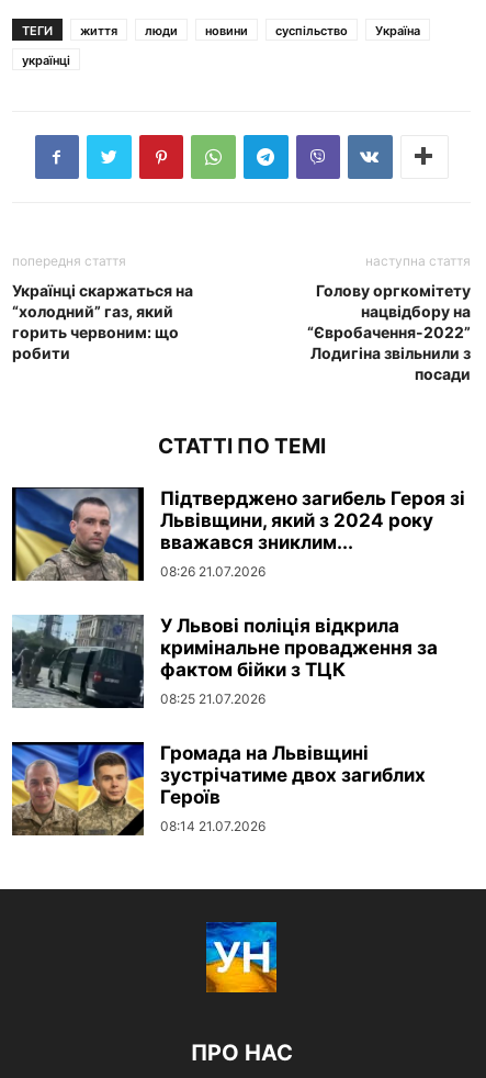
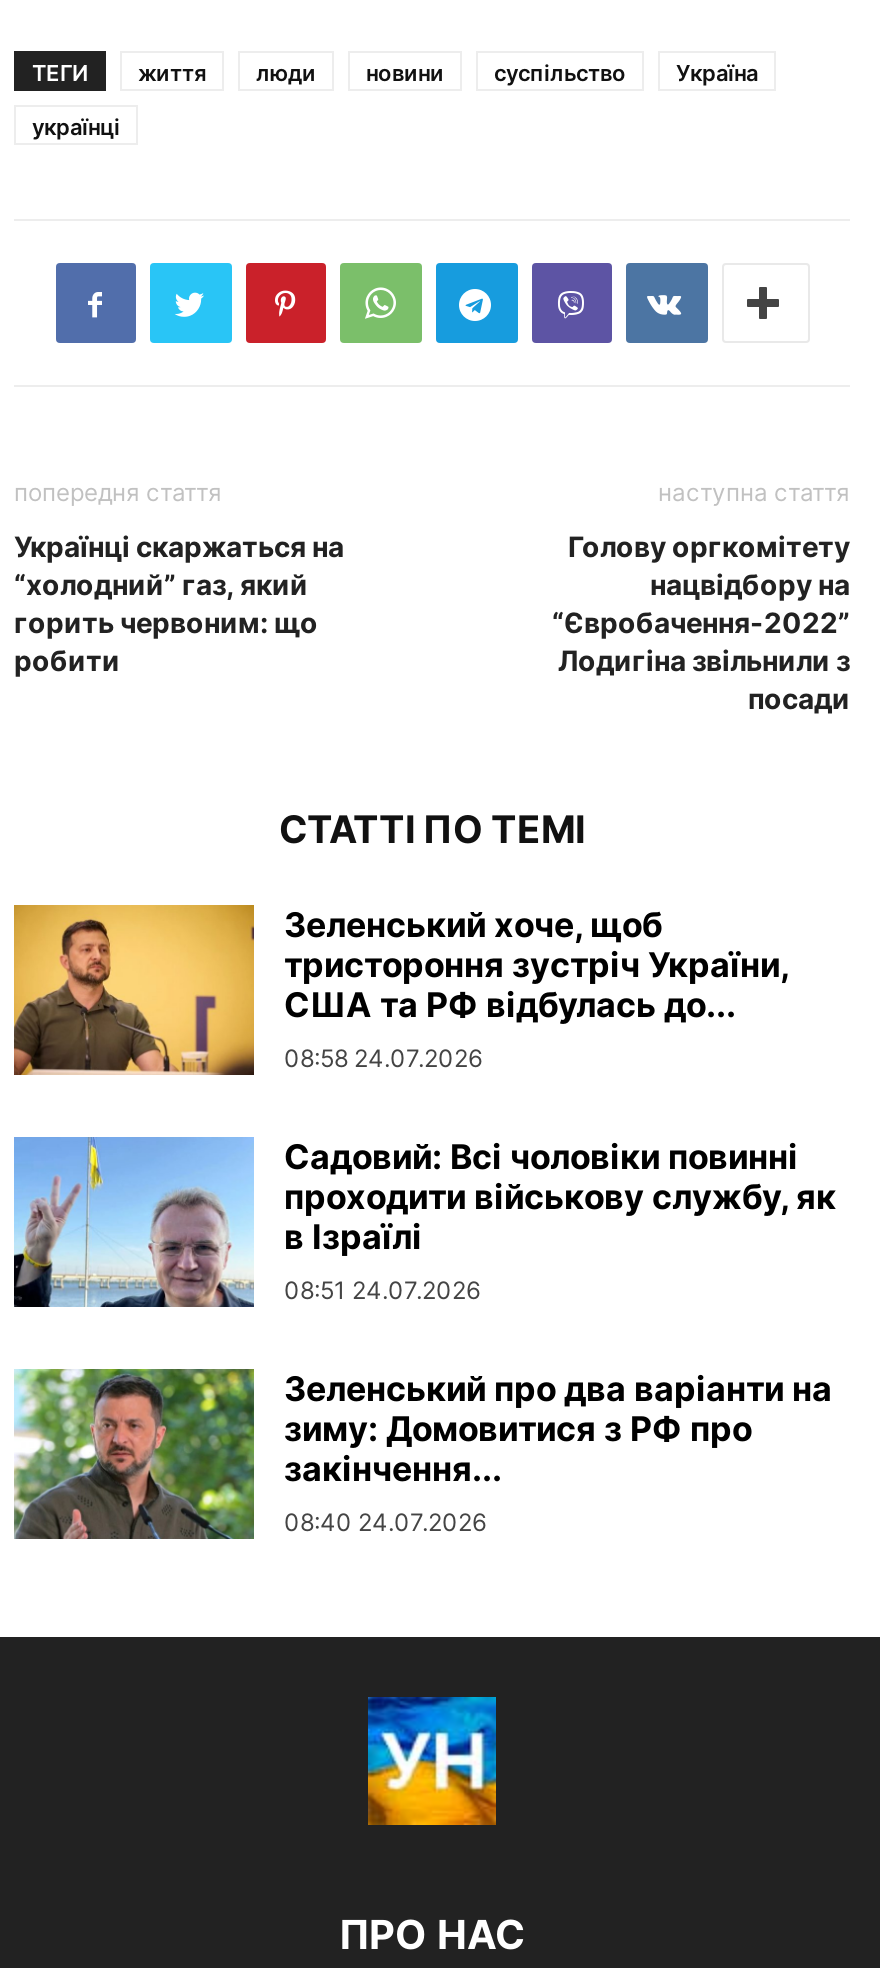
- [image]
- Підтверджено загибель Героя зі
- Львівщини, який з 2024 року
- вважався зниклим...
- 08:26 21.07.2026
+ [image]
+ Зеленський хоче, щоб
+ тристороння зустріч України,
+ США та РФ відбулась до...
+ 08:58 24.07.2026

- [image]
- У Львові поліція відкрила
- кримінальне провадження за
- фактом бійки з ТЦК
- 08:25 21.07.2026
+ [image]
+ Садовий: Всі чоловіки повинні
+ проходити військову службу, як
+ в Ізраїлі
+ 08:51 24.07.2026

- [image]
- Громада на Львівщині
- зустрічатиме двох загиблих
- Героїв
- 08:14 21.07.2026
+ [image]
+ Зеленський про два варіанти на
+ зиму: Домовитися з РФ про
+ закінчення...
+ 08:40 24.07.2026
